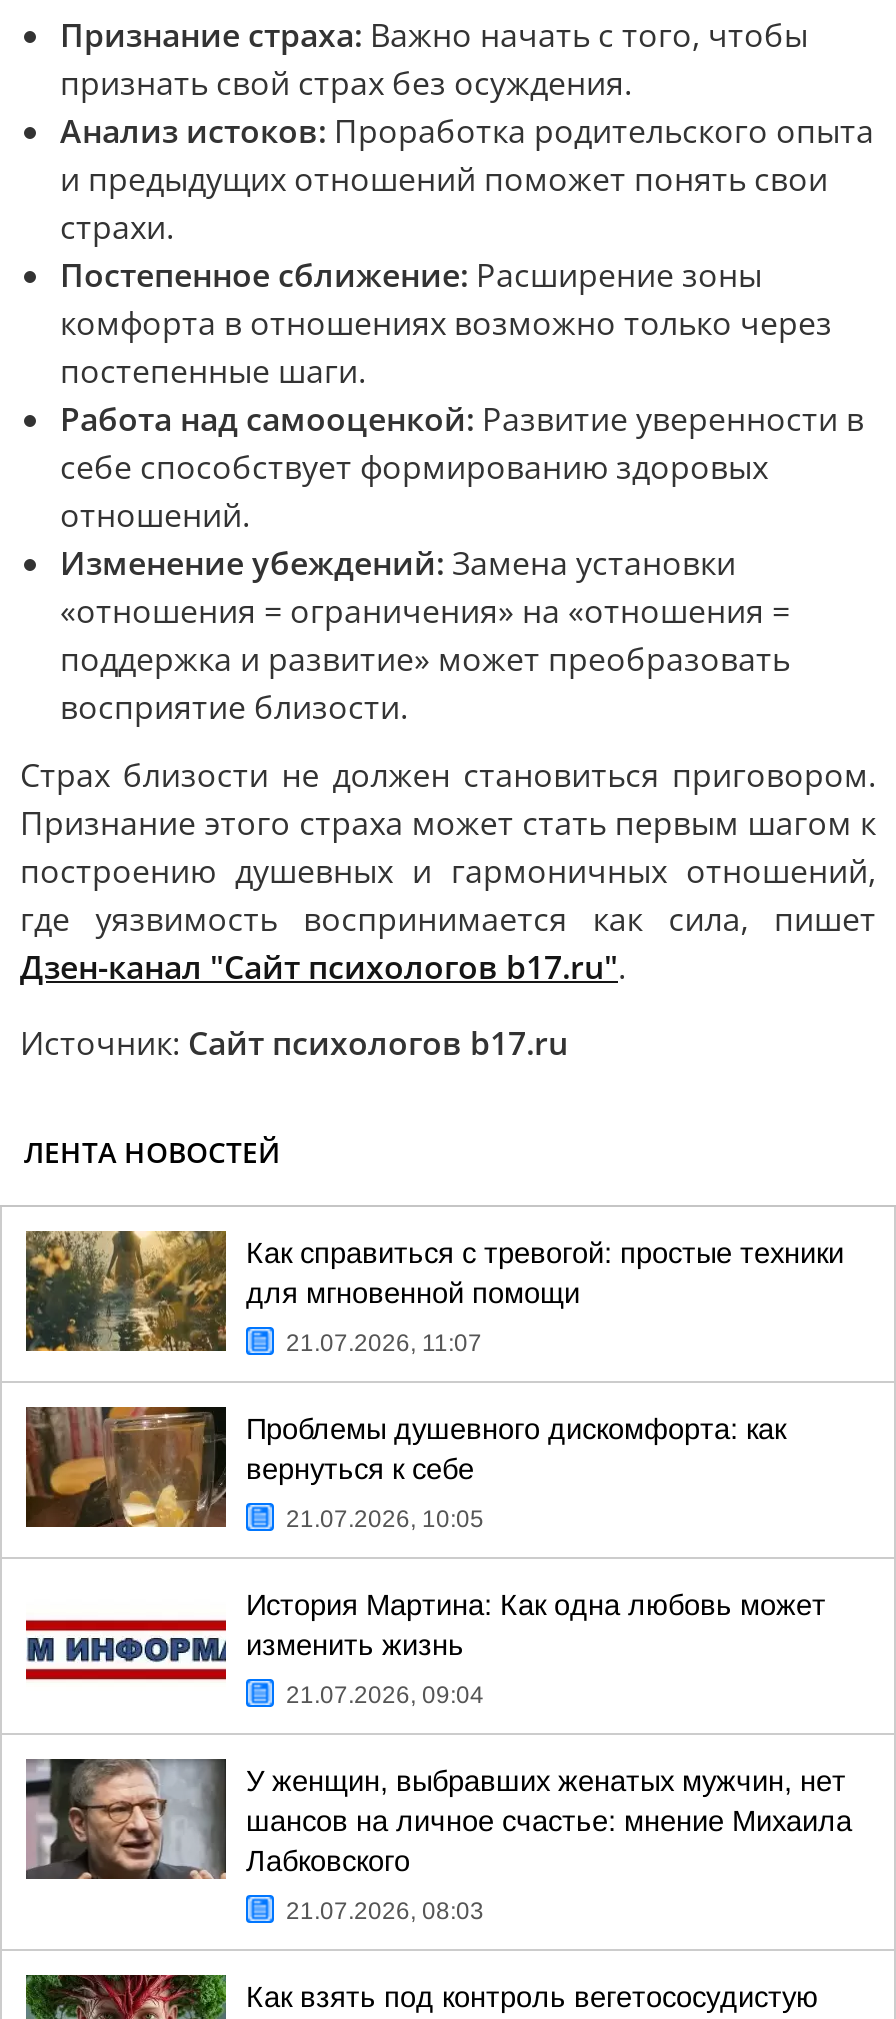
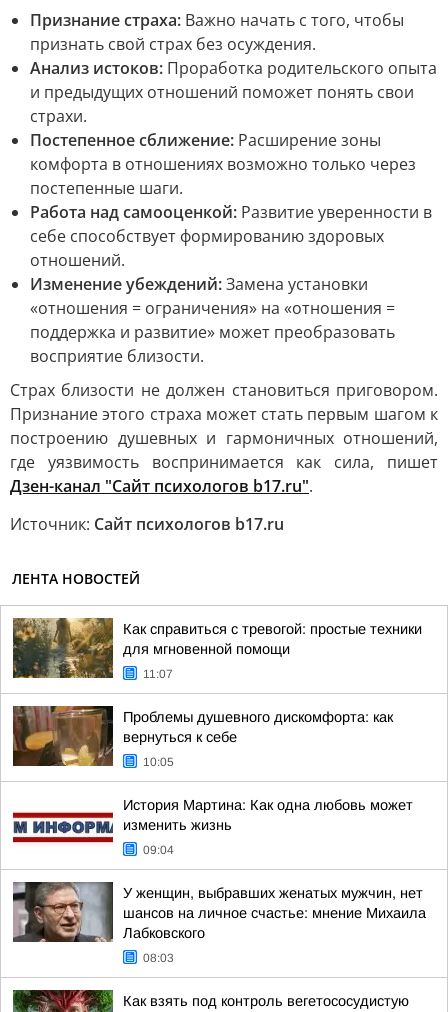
- 21.07.2026, 11:07
+ 11:07

- 21.07.2026, 10:05
+ 10:05

- 21.07.2026, 09:04
+ 09:04

- 21.07.2026, 08:03
+ 08:03
